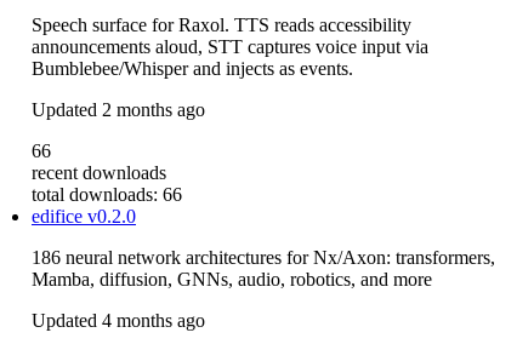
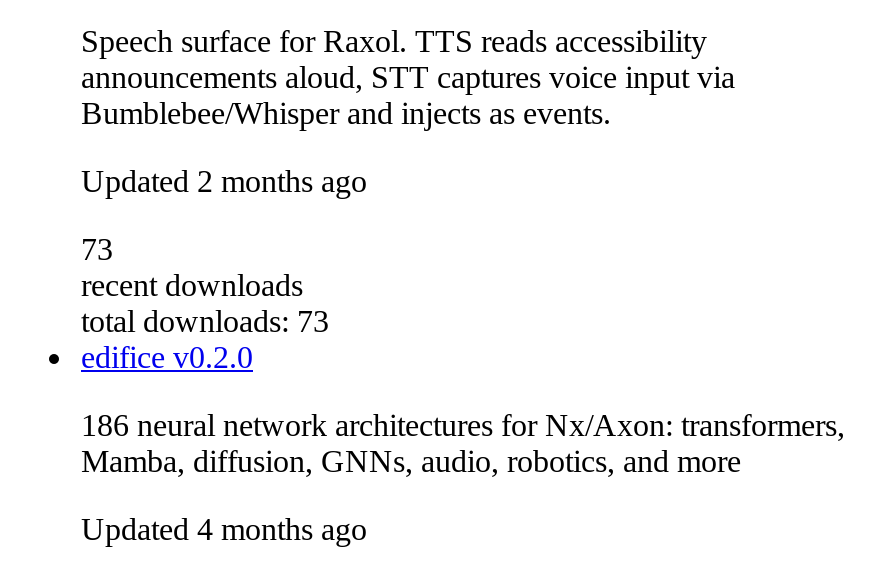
- 66
+ 73

- total downloads: 66
+ total downloads: 73
